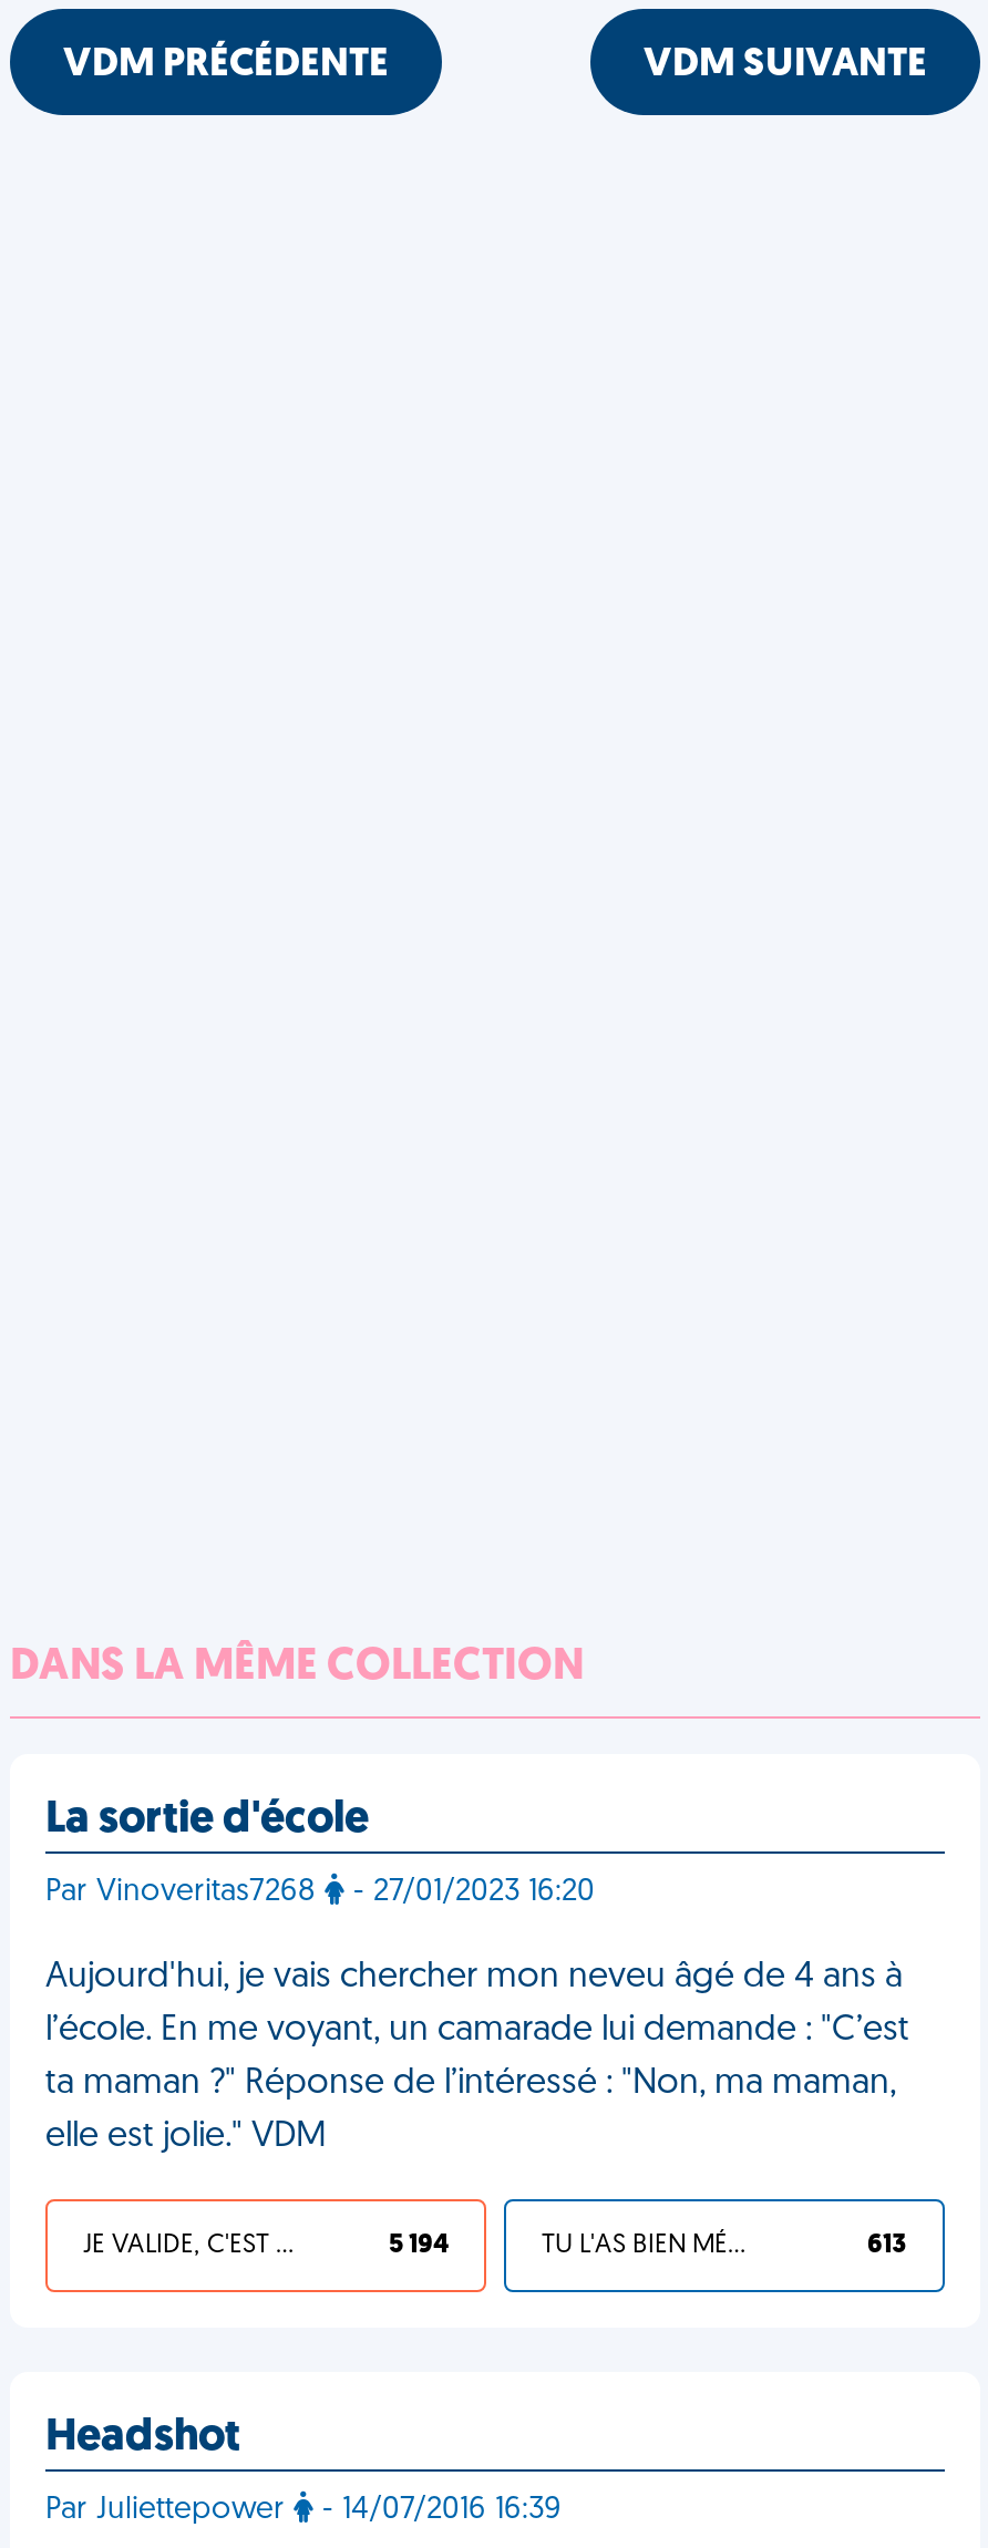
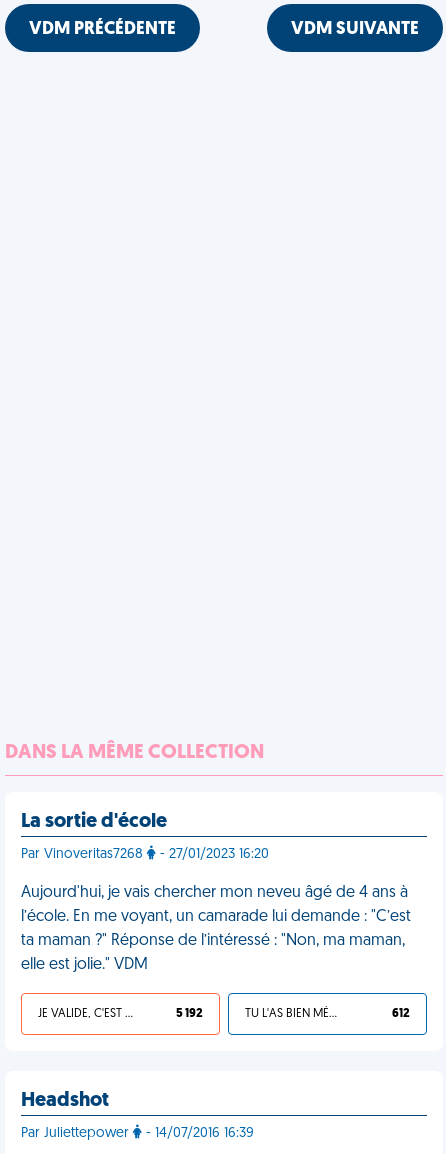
- 5 194
+ 5 192

- 613
+ 612
